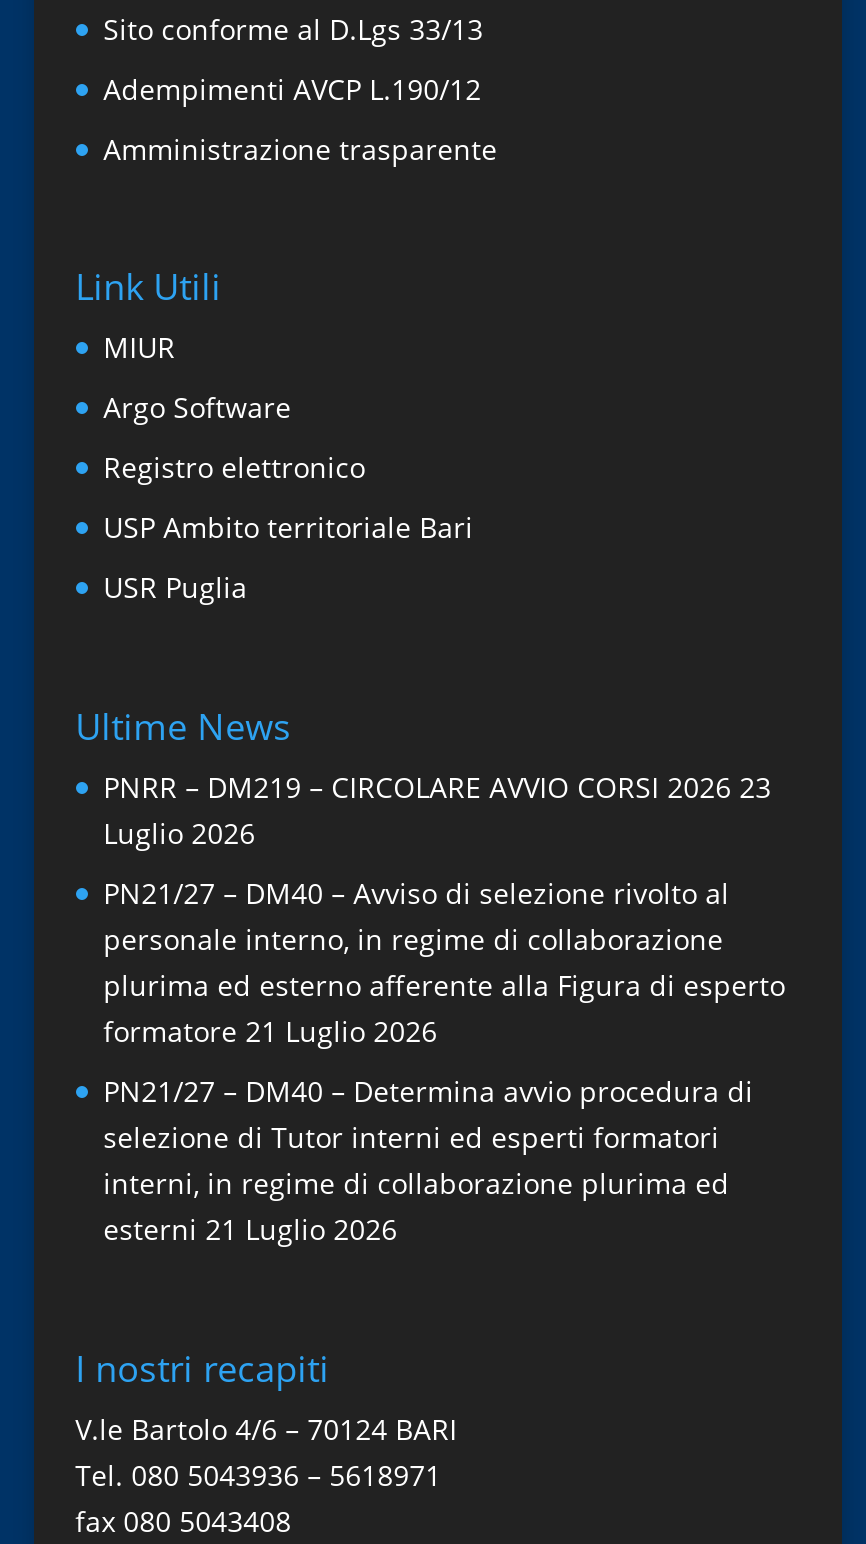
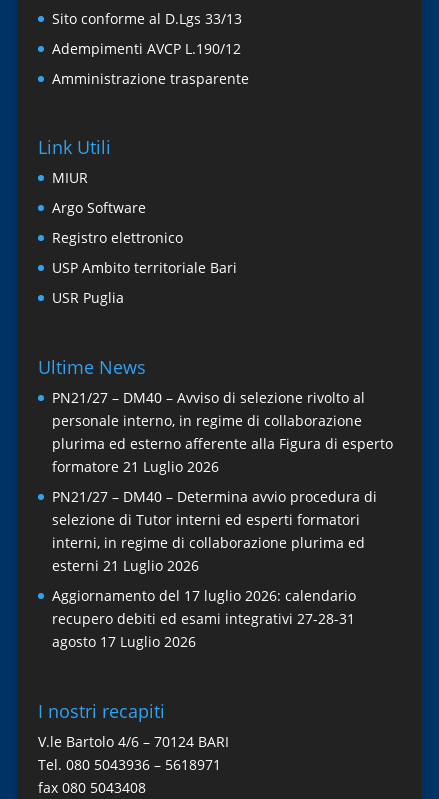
- PNRR – DM219 – CIRCOLARE AVVIO CORSI 2026 23
- Luglio 2026

moved up: PN21/27 – DM40 – Avviso di selezione rivolto al | personale interno, in regime di collaborazione | plurima ed esterno afferente alla Figura di esperto | formatore 21 Luglio 2026 | PN21/27 – DM40 – Determina avvio procedura di | selezione di Tutor interni ed esperti formatori | interni, in regime di collaborazione plurima ed | esterni 21 Luglio 2026

+ Aggiornamento del 17 luglio 2026: calendario
+ recupero debiti ed esami integrativi 27-28-31
+ agosto 17 Luglio 2026
